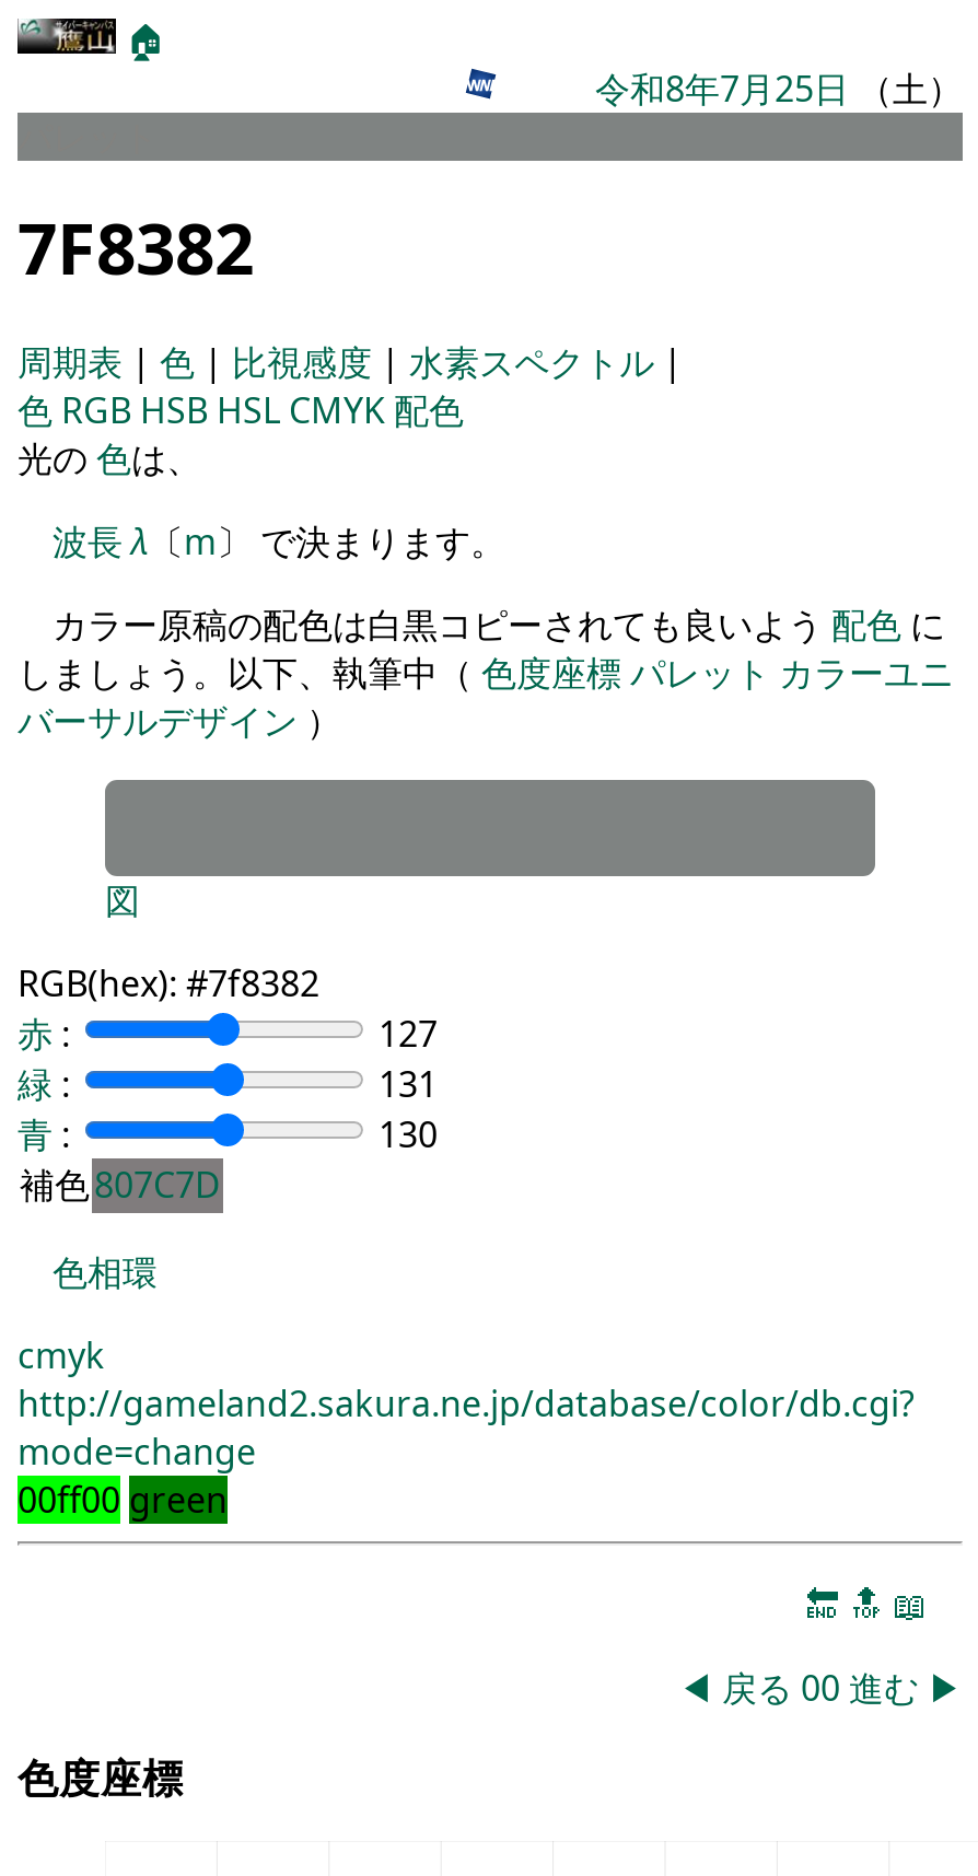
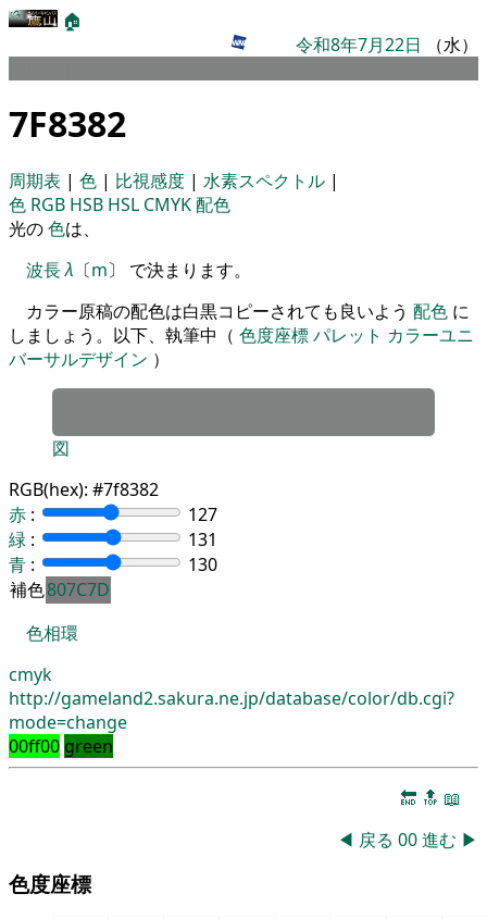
- 令和8年7月25日（土）
+ 令和8年7月22日（水）
